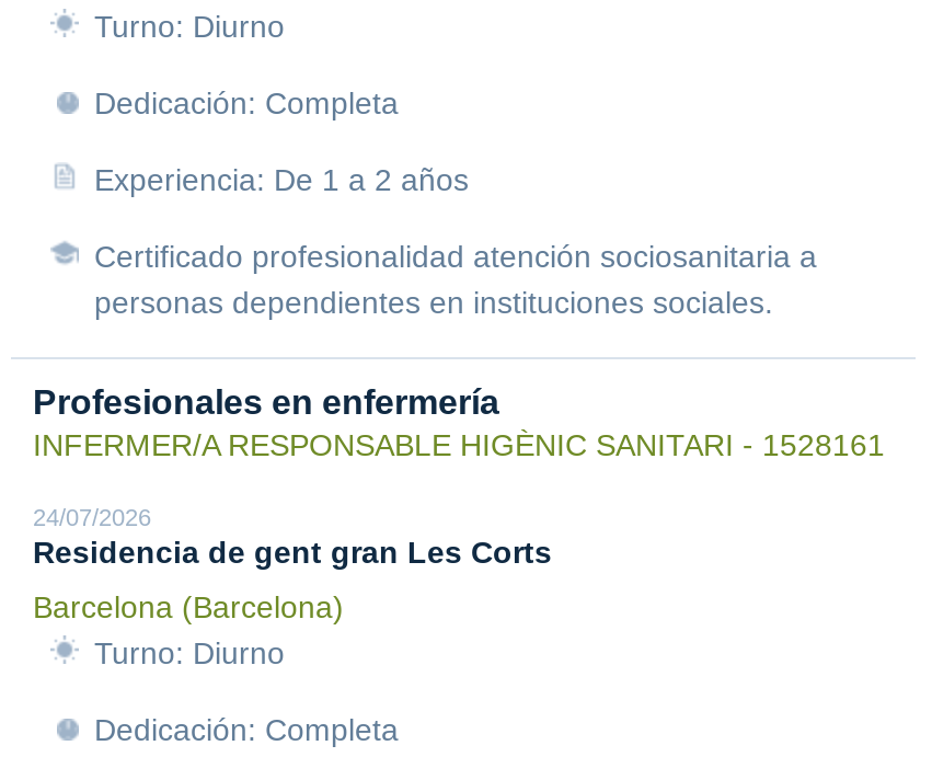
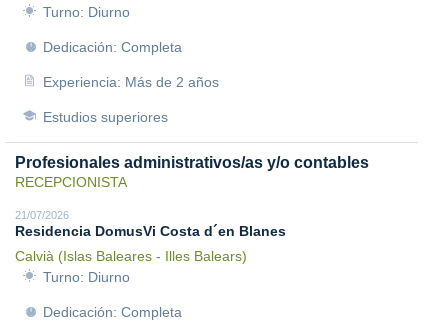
- Experiencia: De 1 a 2 años
+ Experiencia: Más de 2 años

- Certificado profesionalidad atención sociosanitaria a
- personas dependientes en instituciones sociales.
+ Estudios superiores

- Profesionales en enfermería
- INFERMER/A RESPONSABLE HIGÈNIC SANITARI - 1528161
+ Profesionales administrativos/as y/o contables
+ RECEPCIONISTA

- 24/07/2026
- Residencia de gent gran Les Corts
+ 21/07/2026
+ Residencia DomusVi Costa d´en Blanes

- Barcelona (Barcelona)
+ Calvià (Islas Baleares - Illes Balears)
